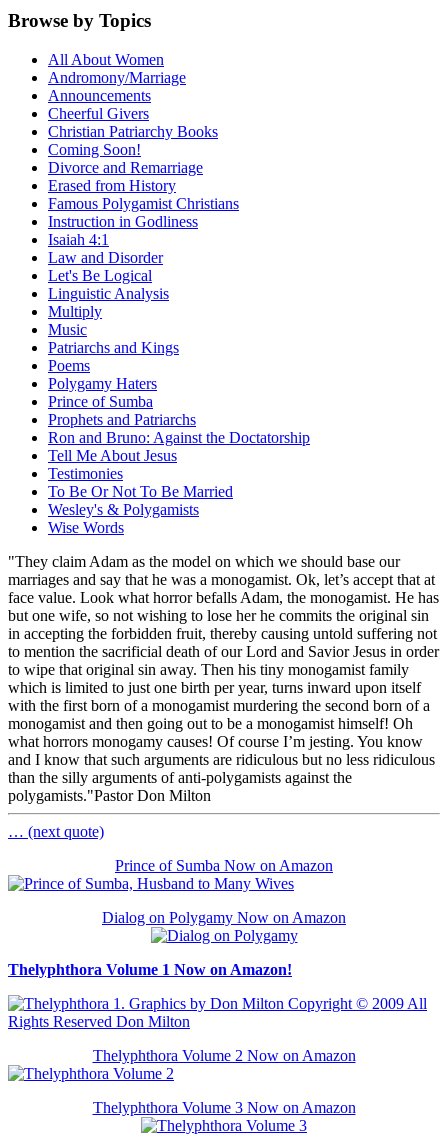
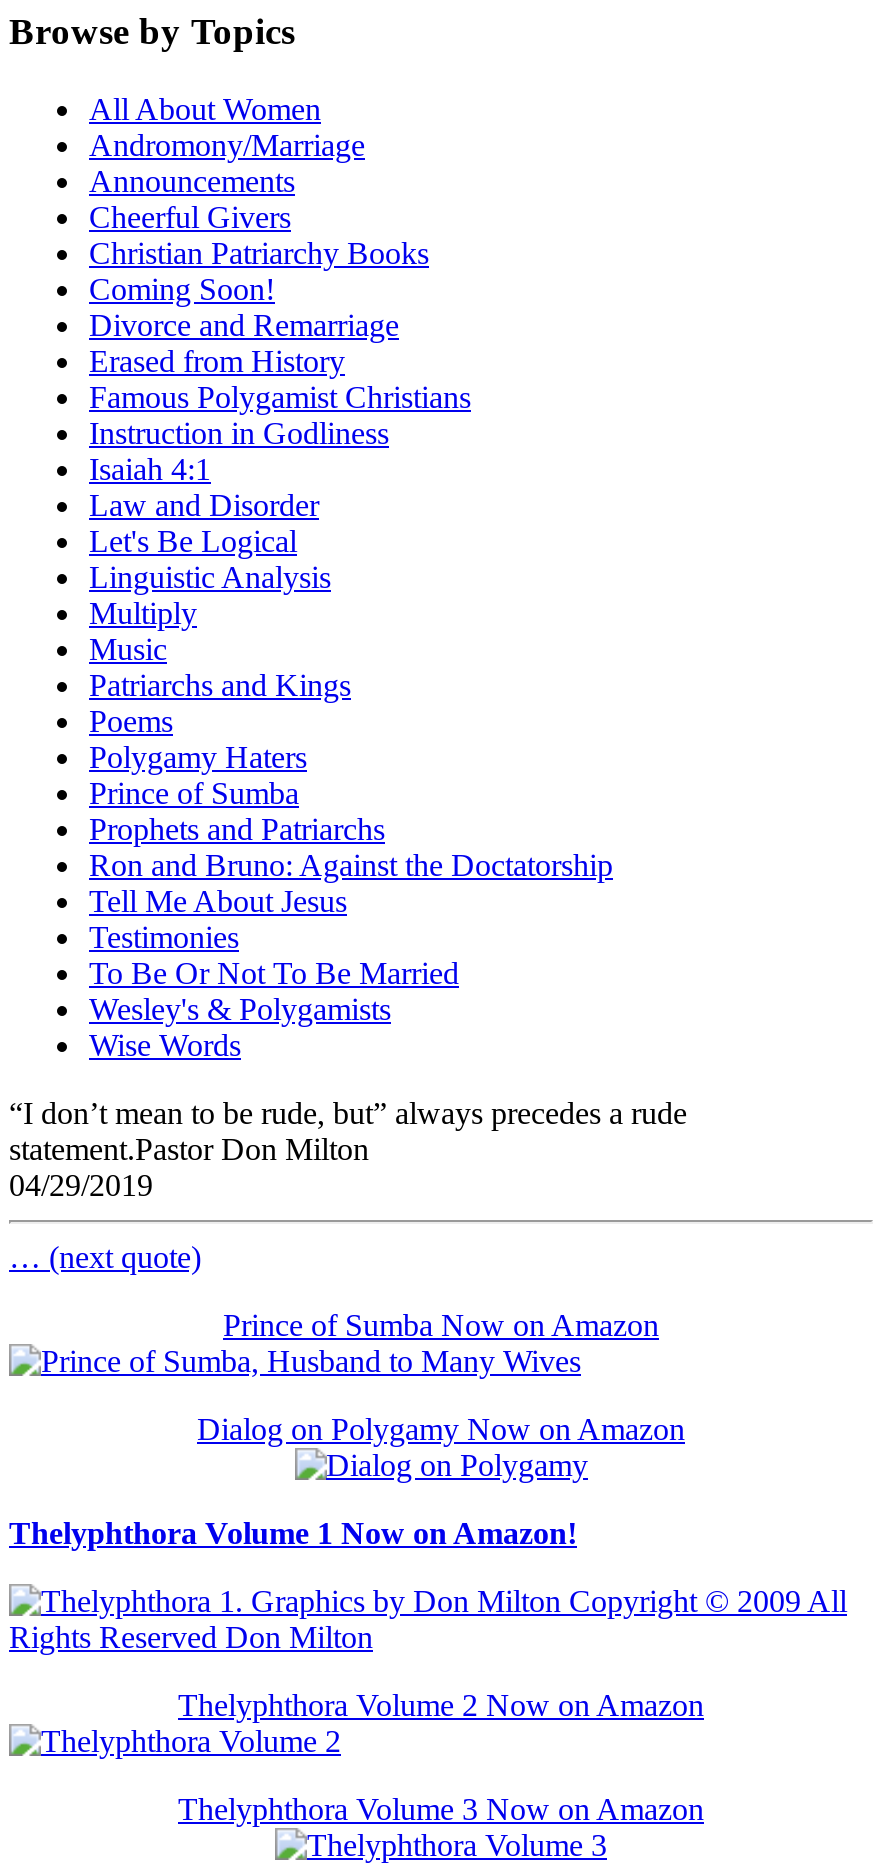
- "They claim Adam as the model on which we should base our
- marriages and say that he was a monogamist. Ok, let’s accept that at
- face value. Look what horror befalls Adam, the monogamist. He has
- but one wife, so not wishing to lose her he commits the original sin
- in accepting the forbidden fruit, thereby causing untold suffering not
- to mention the sacrificial death of our Lord and Savior Jesus in order
- to wipe that original sin away. Then his tiny monogamist family
- which is limited to just one birth per year, turns inward upon itself
- with the first born of a monogamist murdering the second born of a
- monogamist and then going out to be a monogamist himself! Oh
- what horrors monogamy causes! Of course I’m jesting. You know
- and I know that such arguments are ridiculous but no less ridiculous
- than the silly arguments of anti-polygamists against the
- polygamists."Pastor Don Milton
+ “I don’t mean to be rude, but” always precedes a rude
+ statement.Pastor Don Milton
+ 04/29/2019
